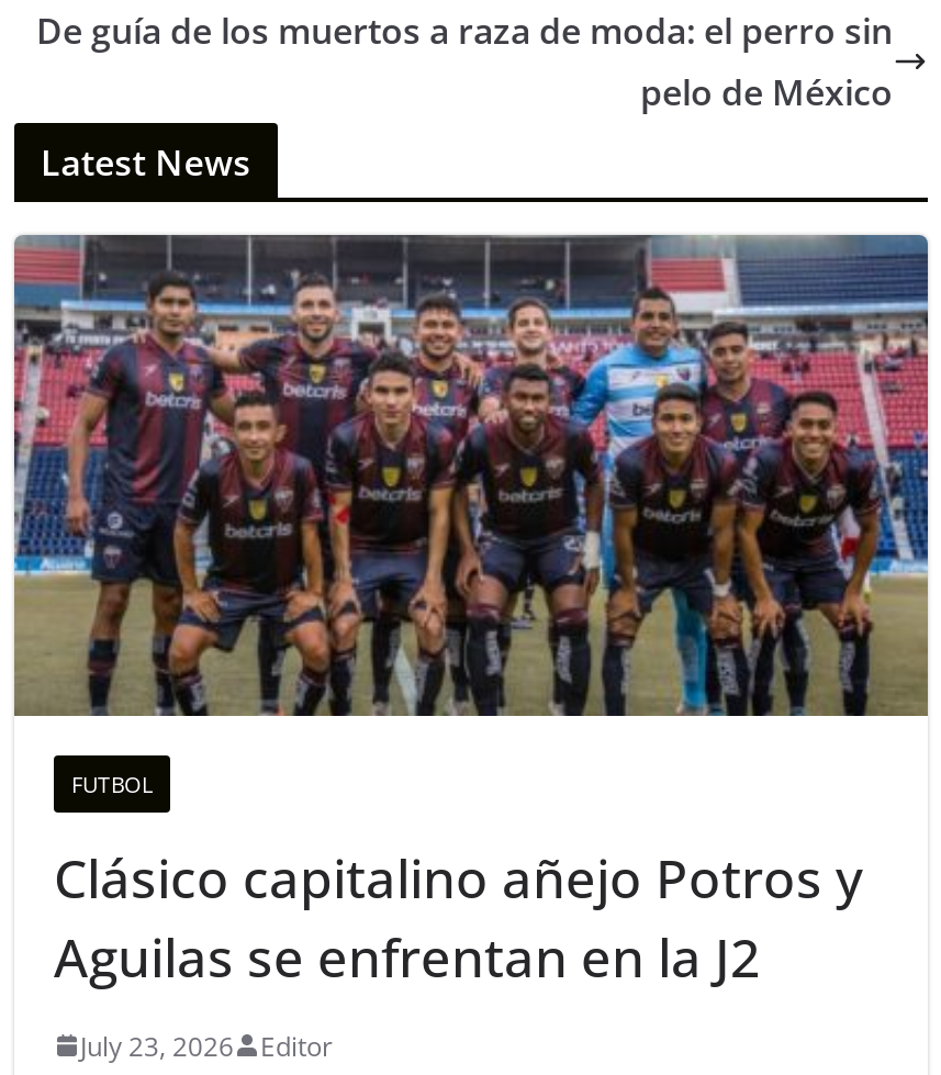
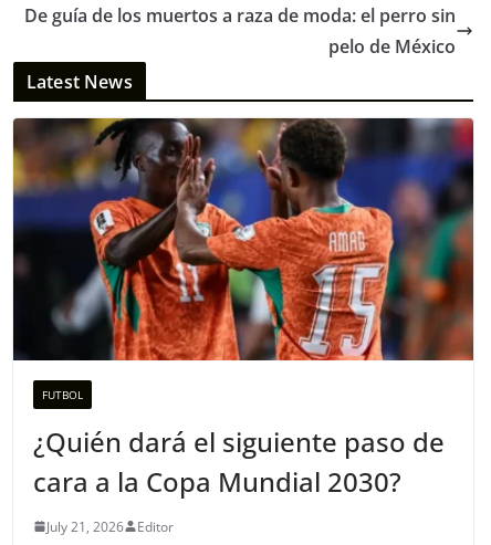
- [image]
+ [image]

- Clásico capitalino añejo Potros y
- Aguilas se enfrentan en la J2
+ ¿Quién dará el siguiente paso de
+ cara a la Copa Mundial 2030?

- July 23, 2026 Editor
+ July 21, 2026 Editor
